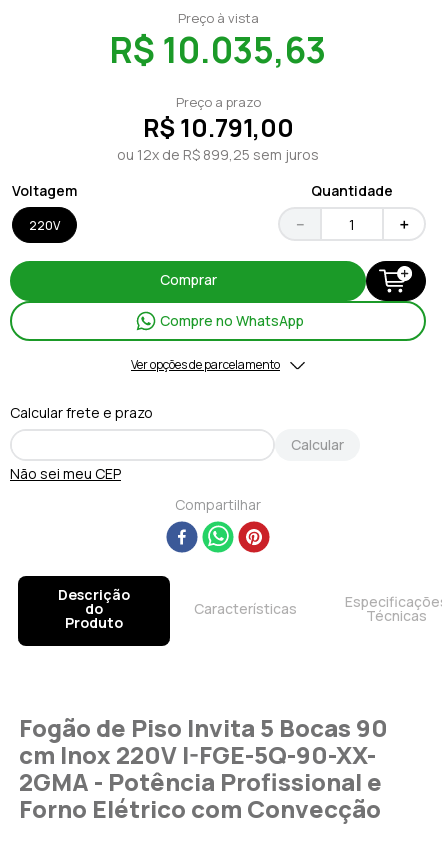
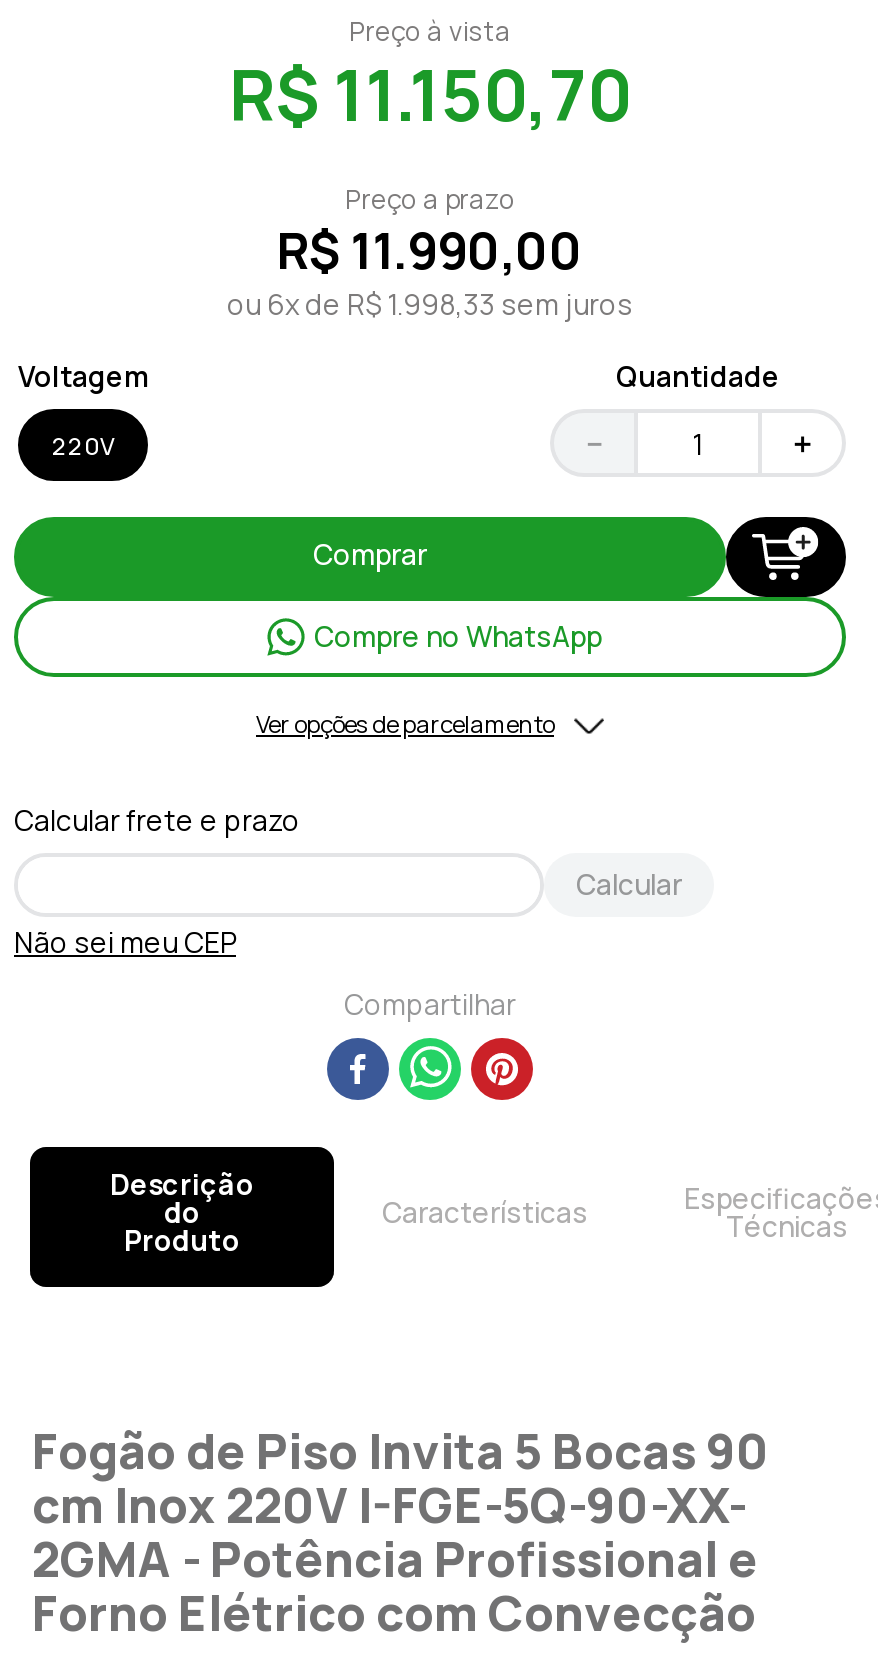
- R$ 10.035,63
+ R$ 11.150,70

- R$ 10.791,00
- ou 12x de R$ 899,25 sem juros
+ R$ 11.990,00
+ ou 6x de R$ 1.998,33 sem juros
